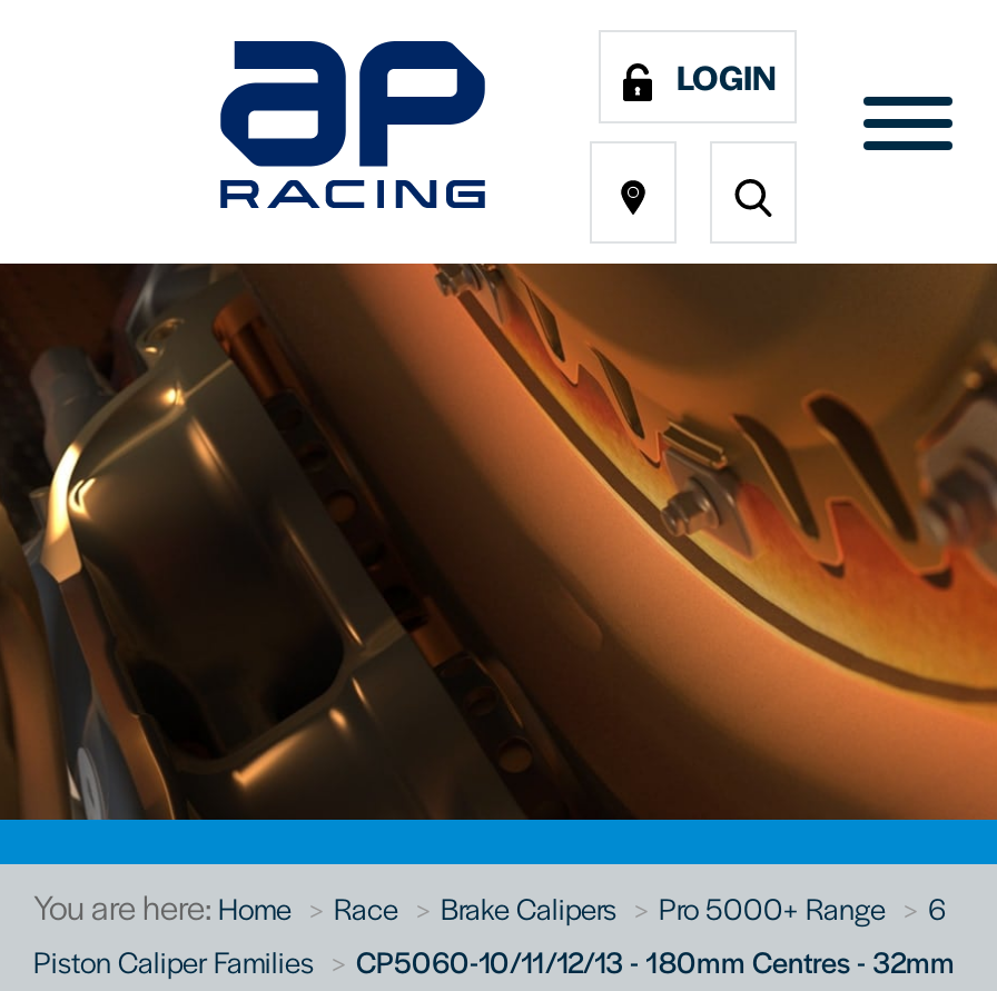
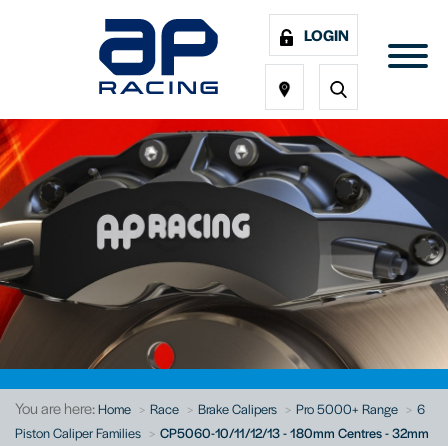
- [image]
+ [image]
